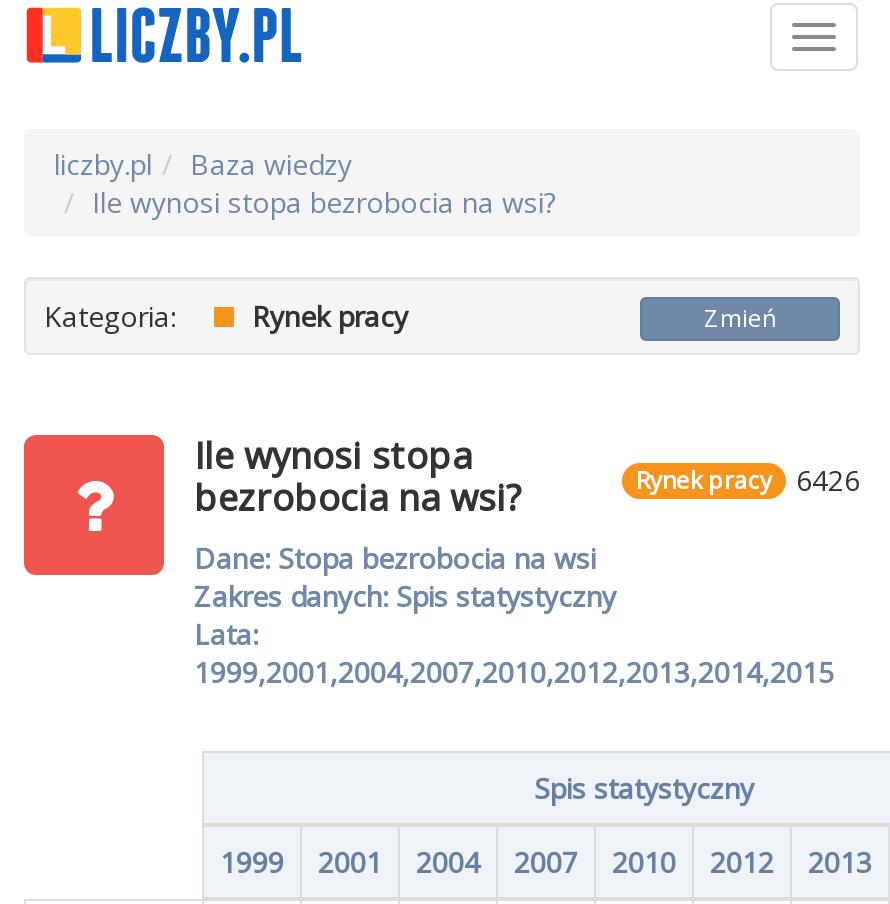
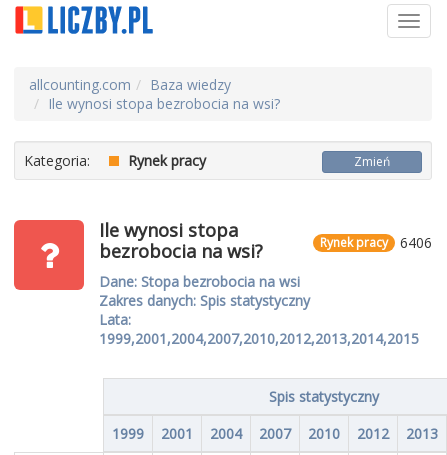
- liczby.pl
+ allcounting.com

- Rynek pracy 6426
+ Rynek pracy 6406
